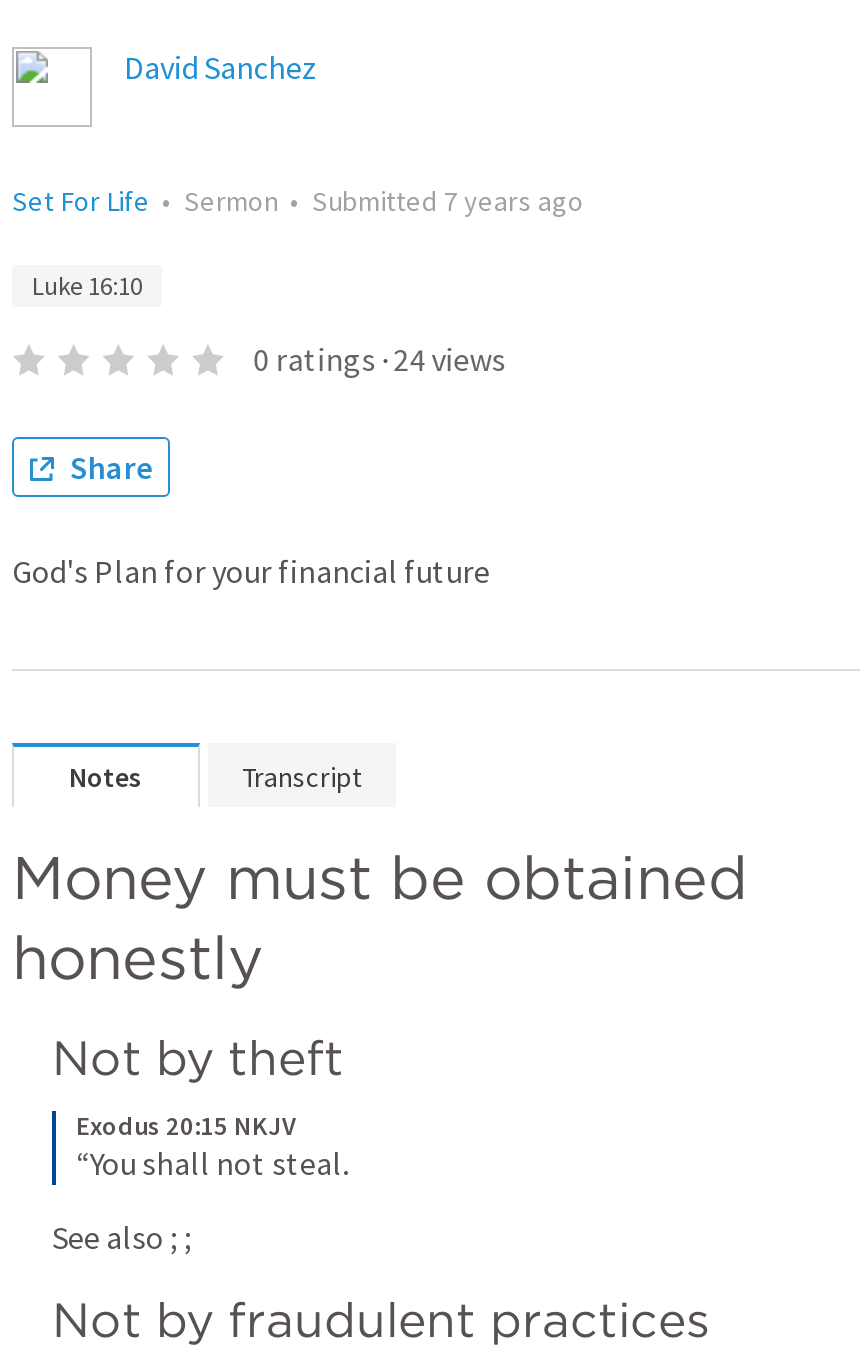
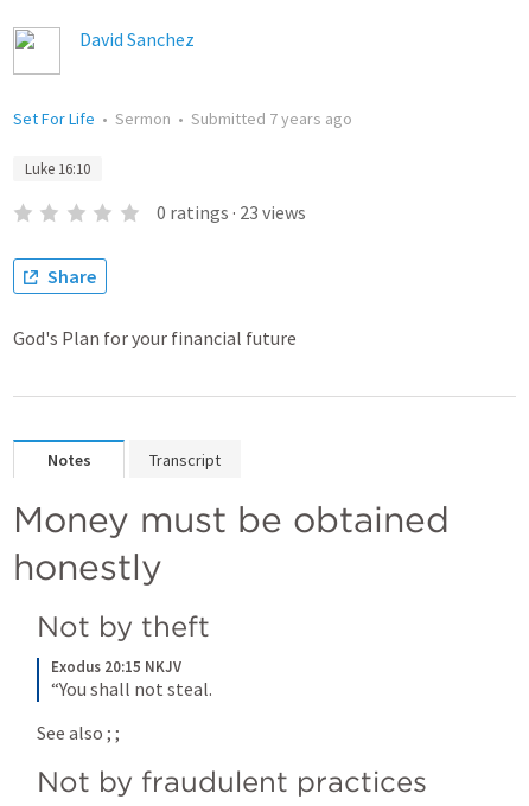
- 0 ratings · 24 views
+ 0 ratings · 23 views
